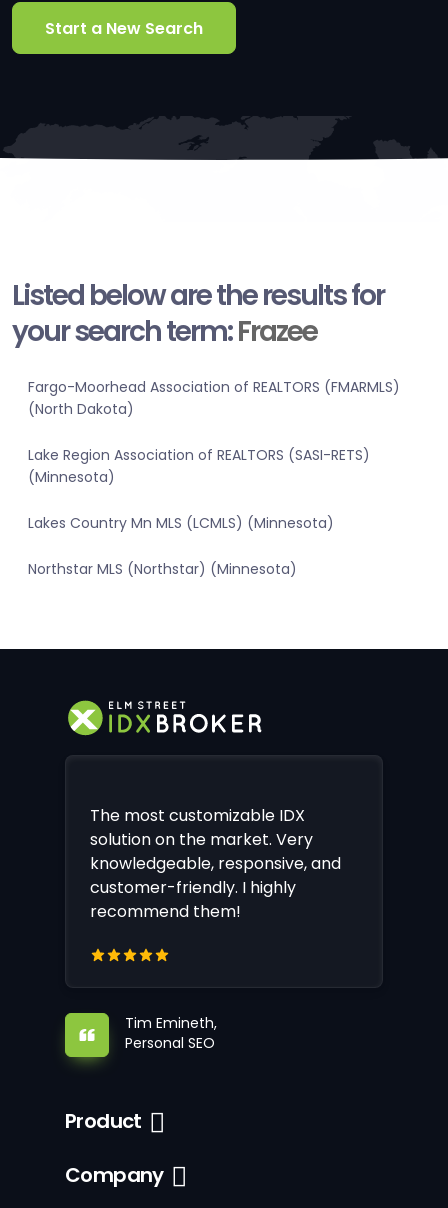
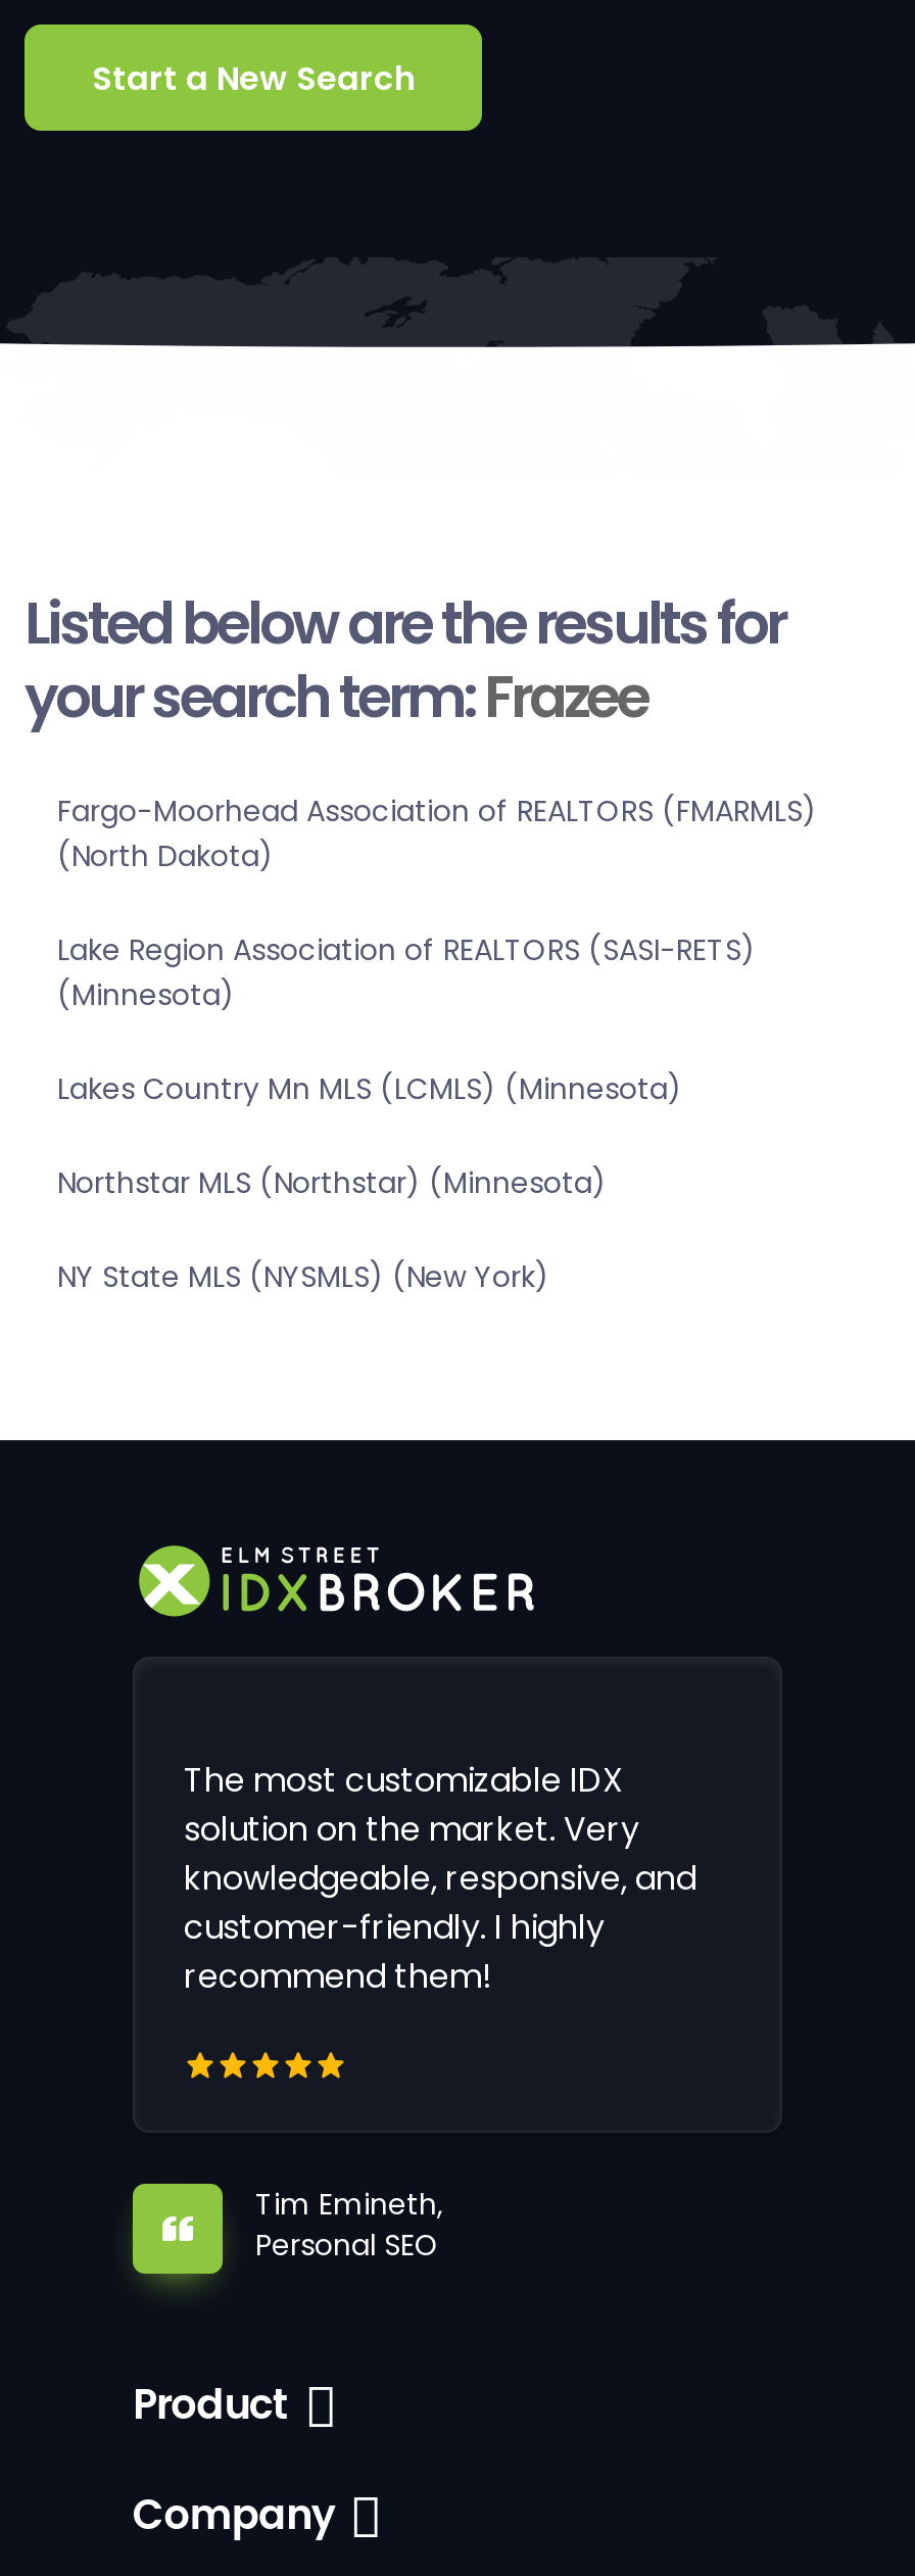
+ NY State MLS (NYSMLS) (New York)
